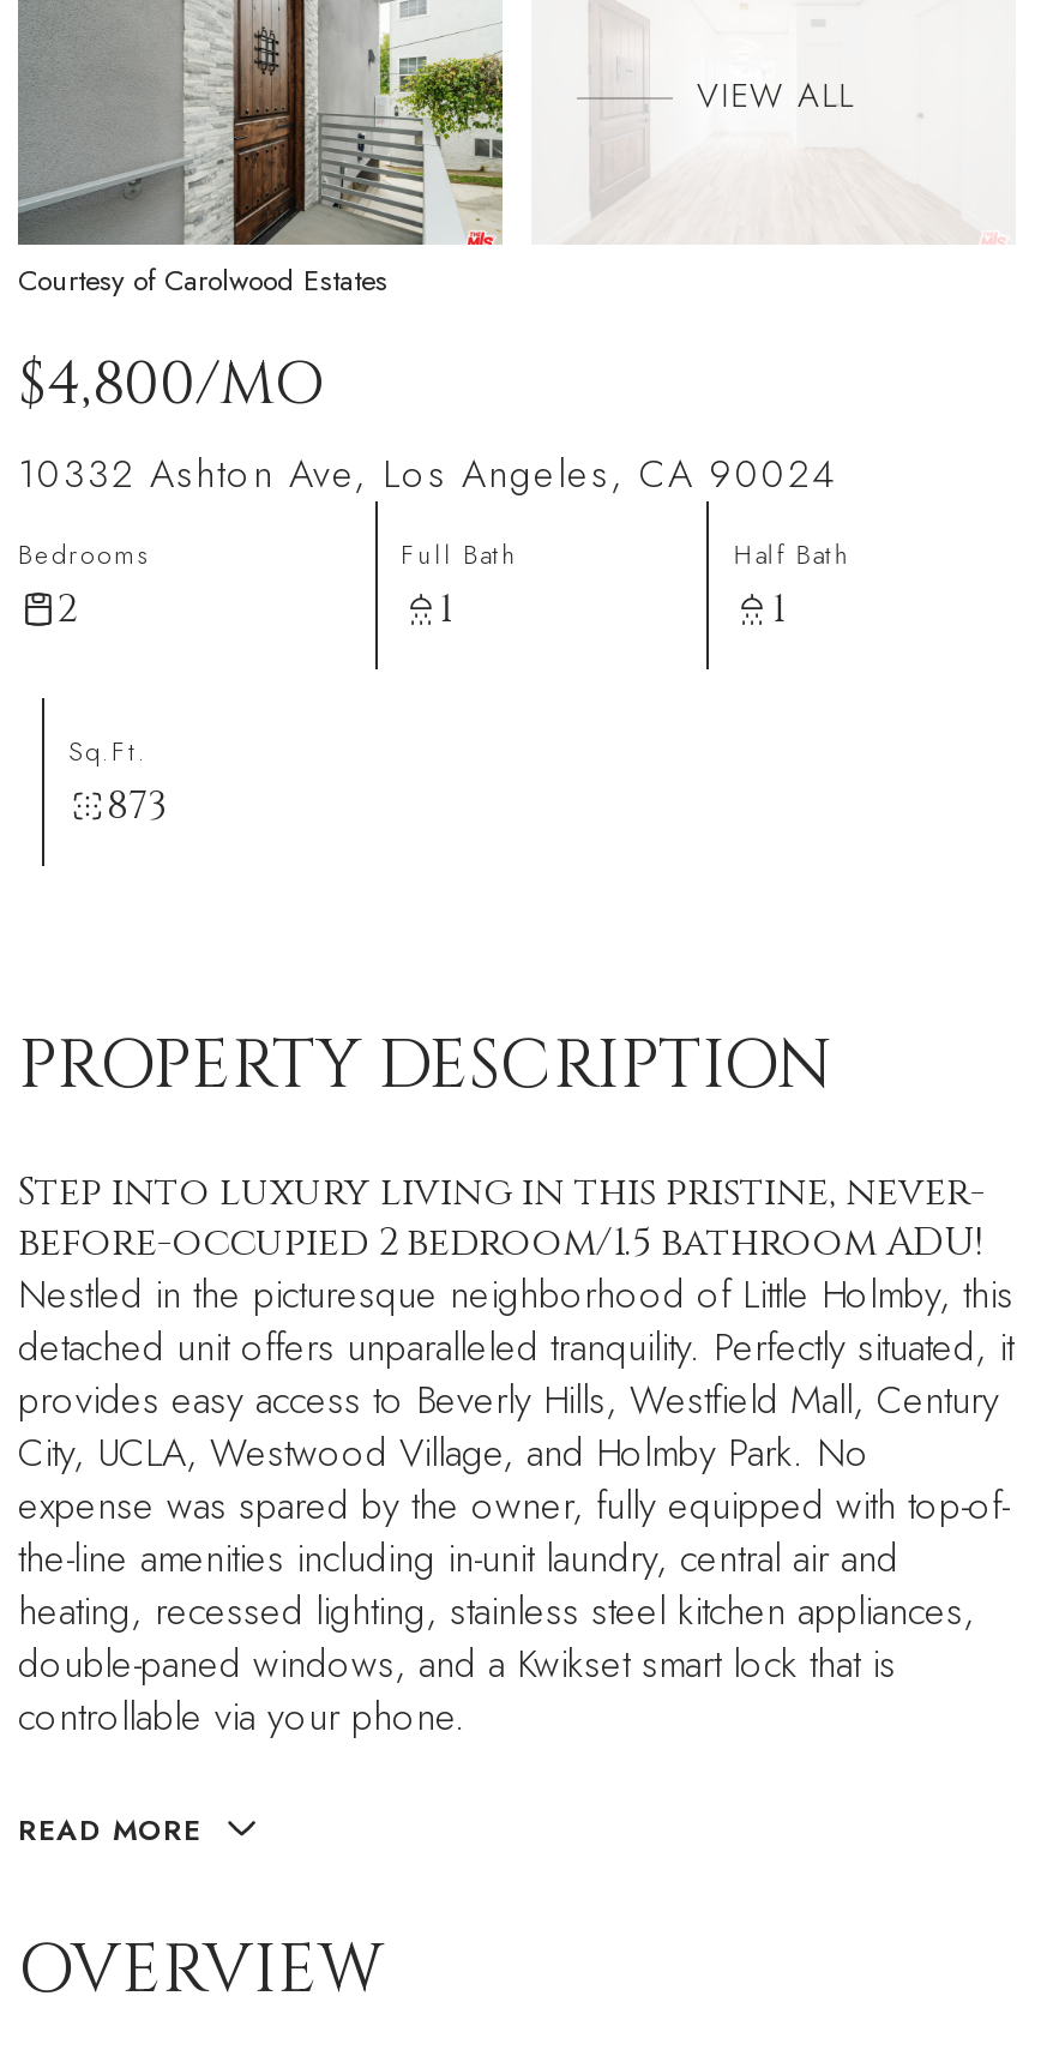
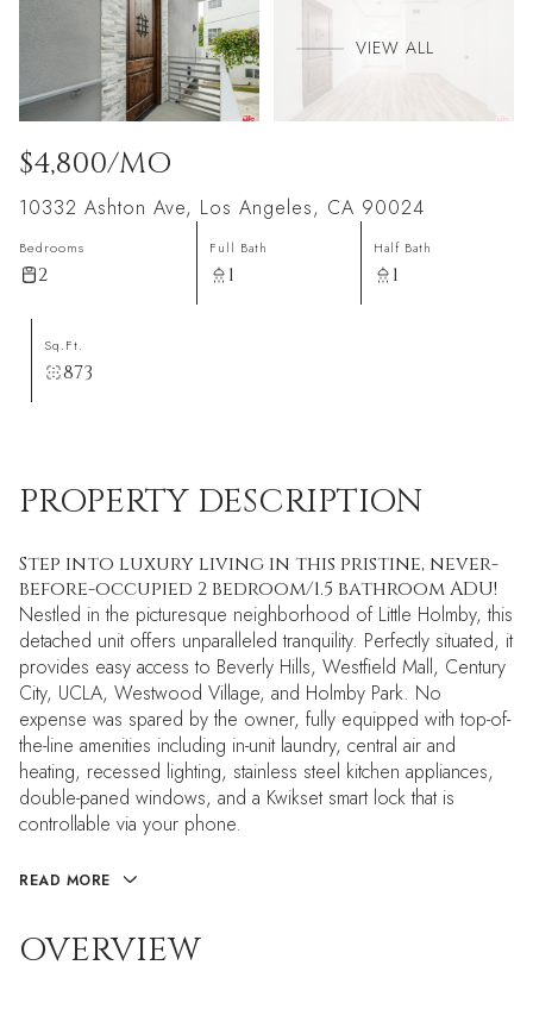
- Courtesy of Carolwood Estates
